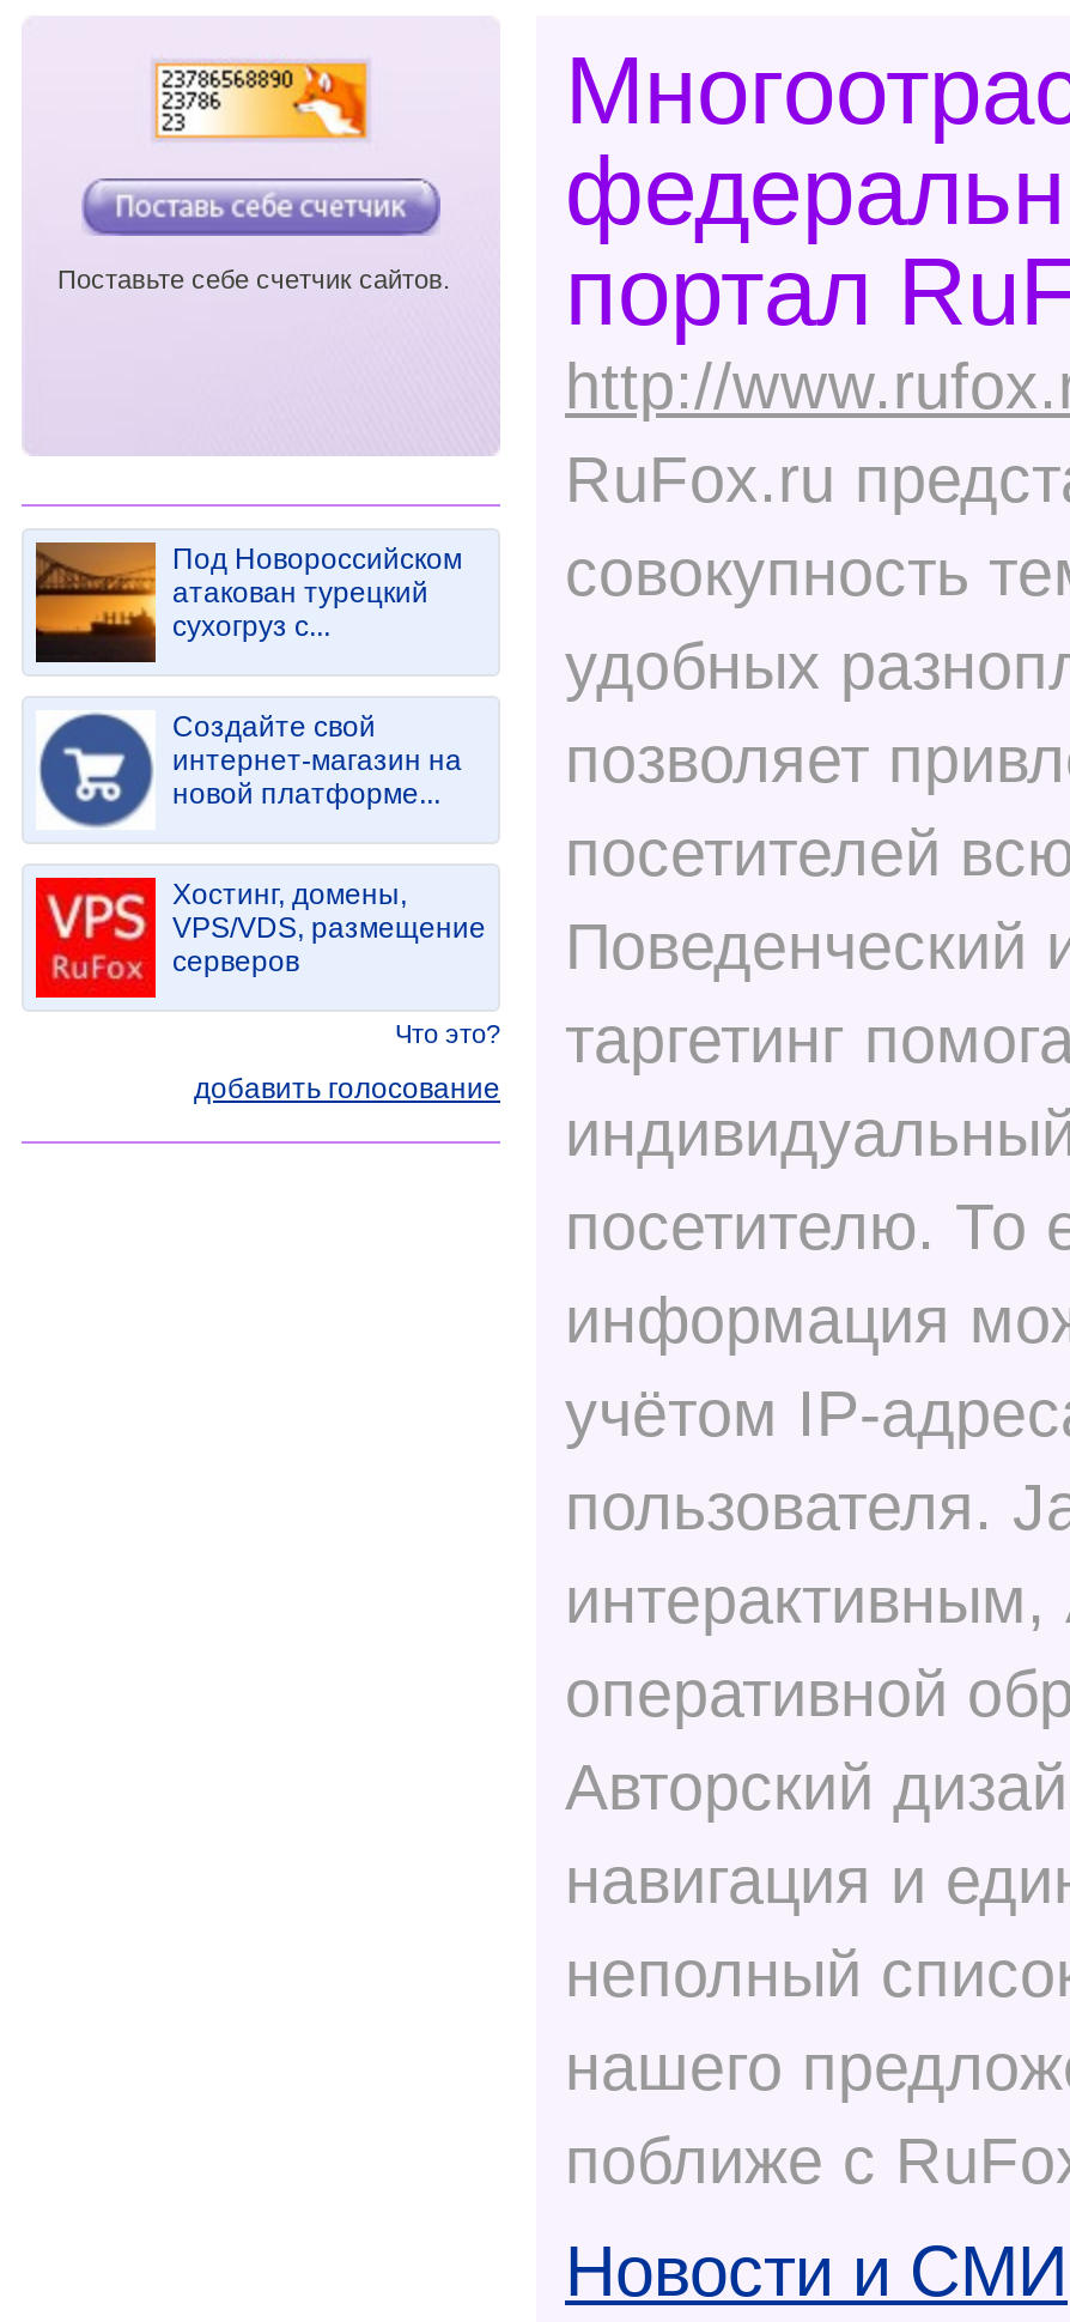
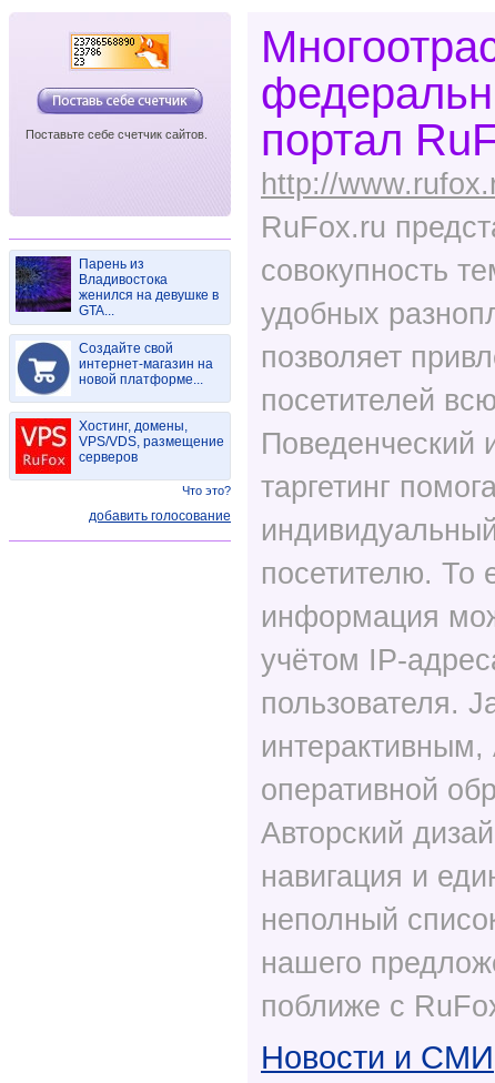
- [image]
- Под Новороссийском
- атакован турецкий
- сухогруз с...
+ [image]
+ Парень из
+ Владивостока
+ женился на девушке в
+ GTA...
